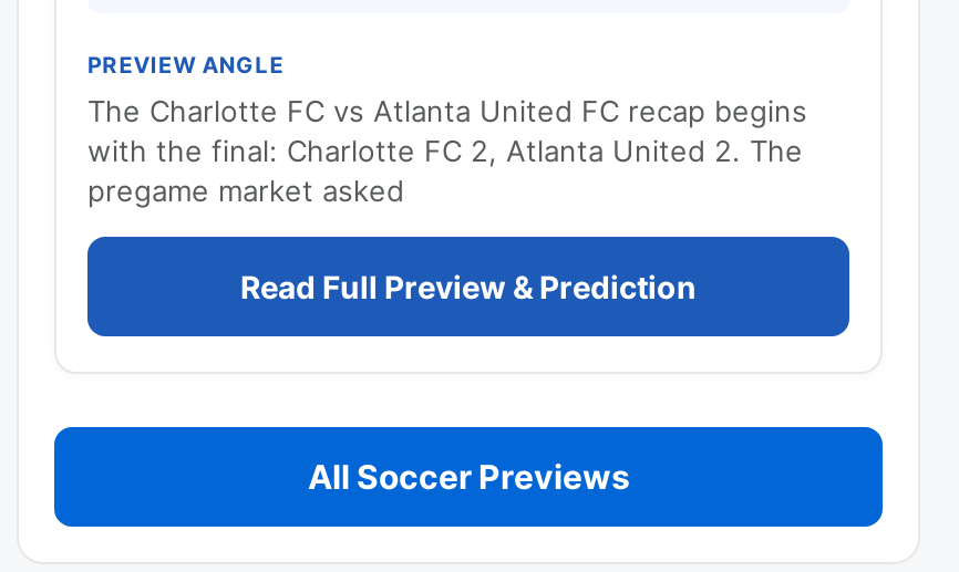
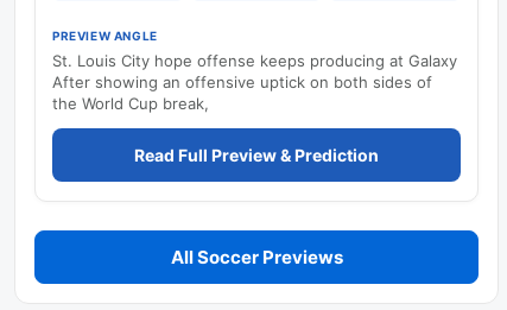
- The Charlotte FC vs Atlanta United FC recap begins
- with the final: Charlotte FC 2, Atlanta United 2. The
- pregame market asked
+ St. Louis City hope offense keeps producing at Galaxy
+ After showing an offensive uptick on both sides of
+ the World Cup break,
